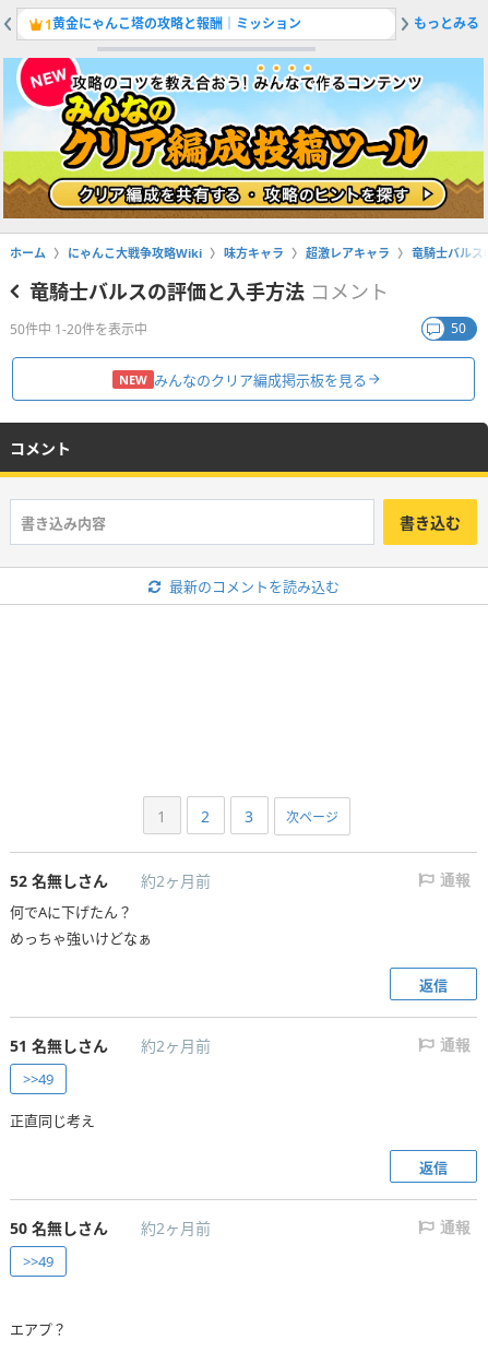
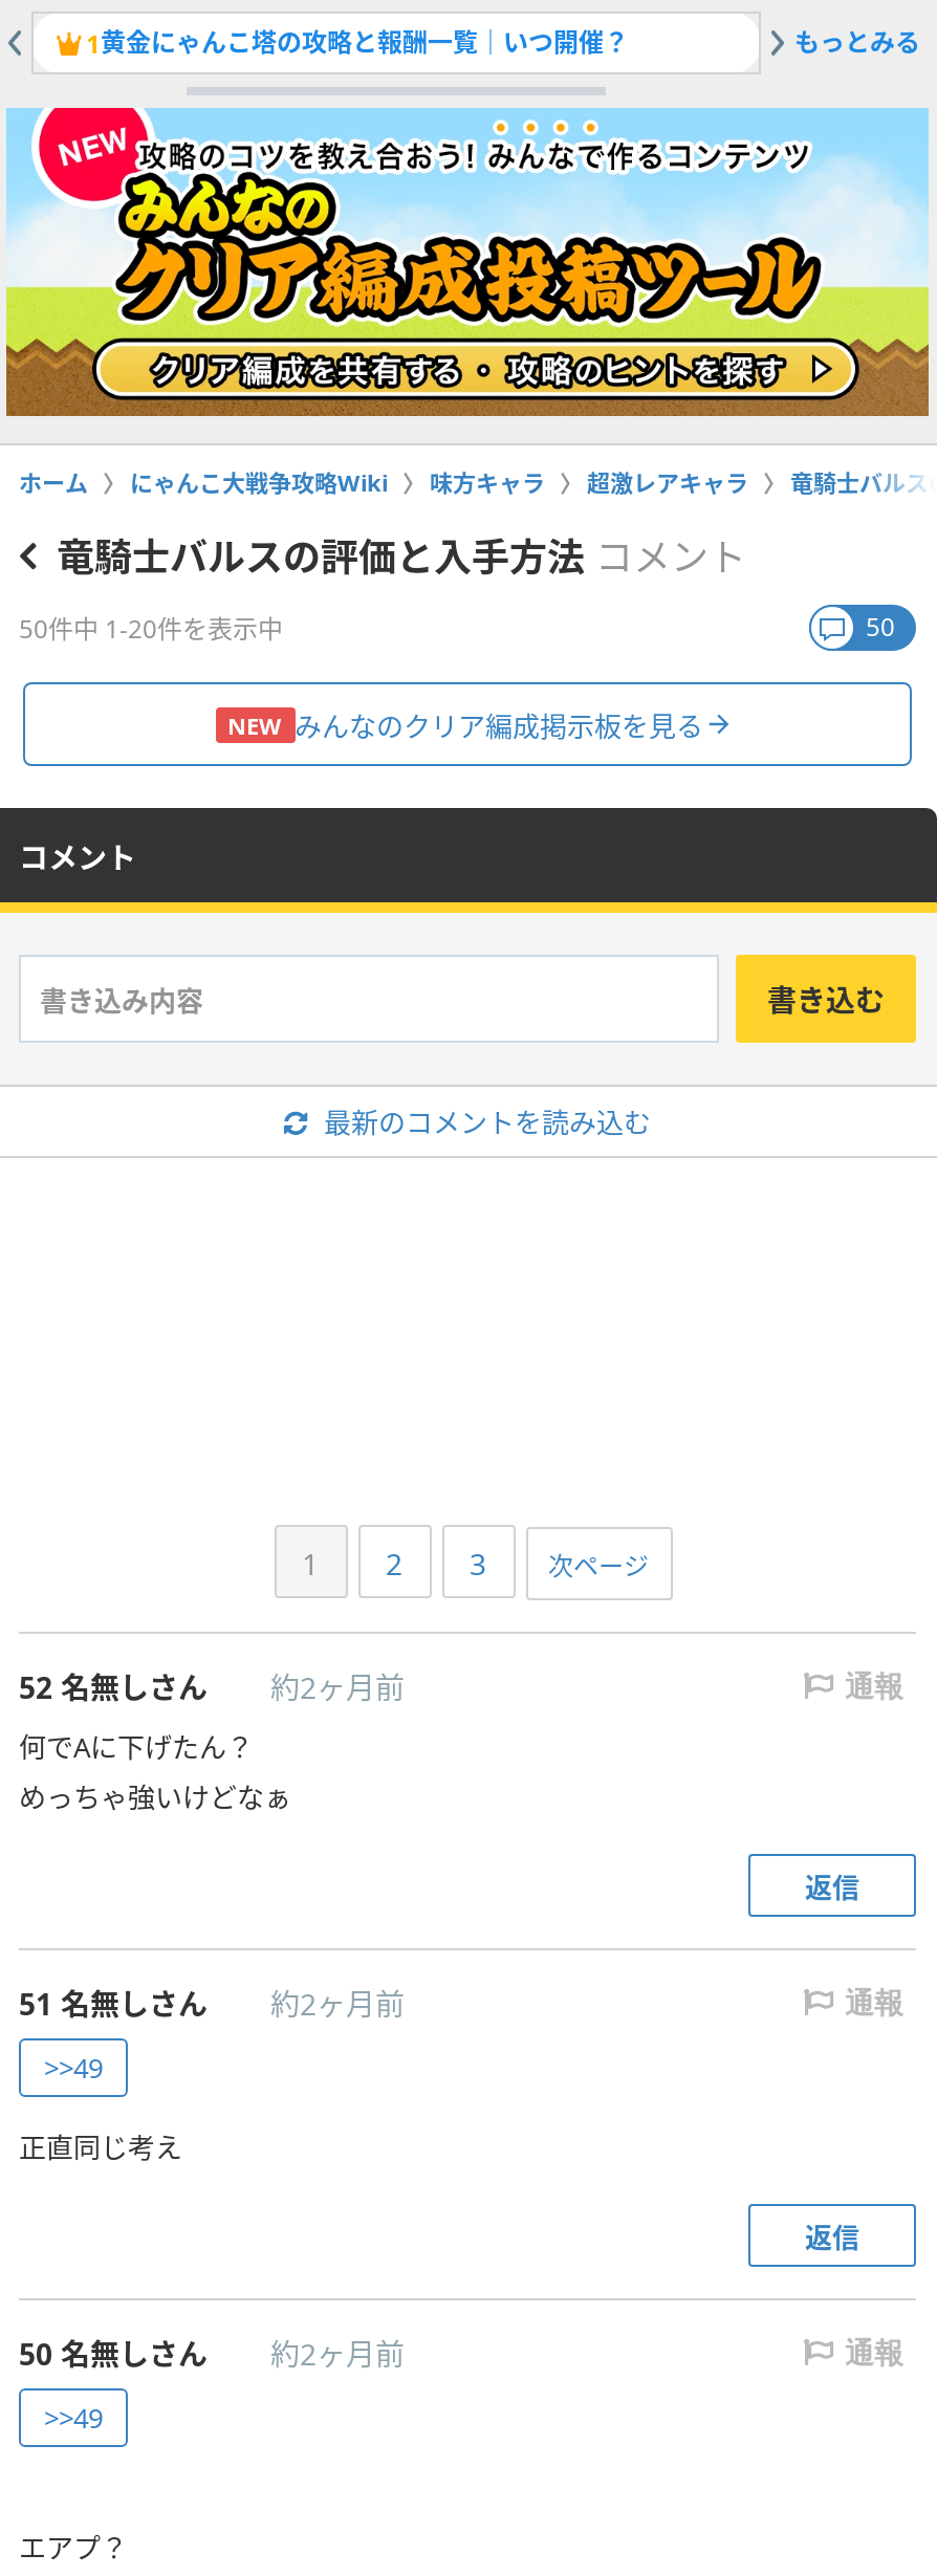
- 1黄金にゃんこ塔の攻略と報酬｜ミッション
+ 1黄金にゃんこ塔の攻略と報酬一覧｜いつ開催？
